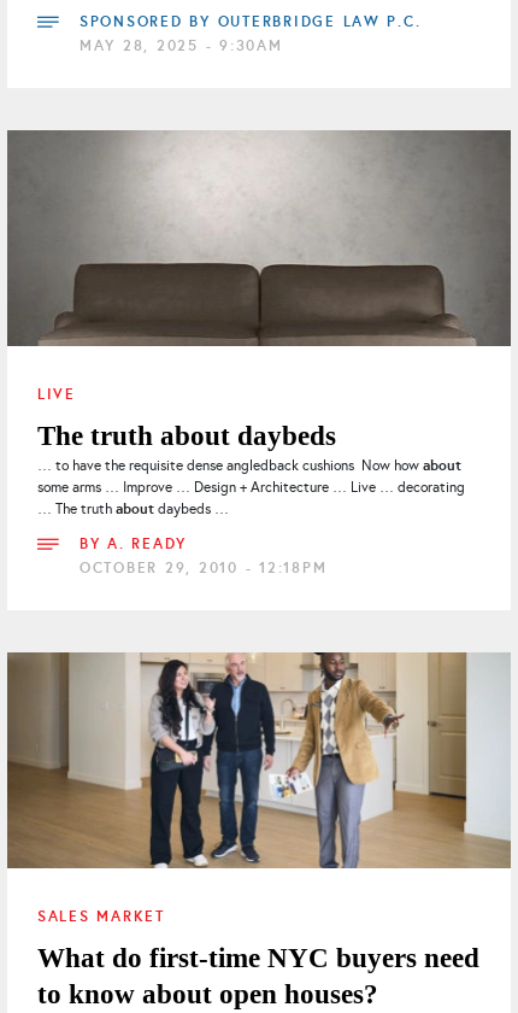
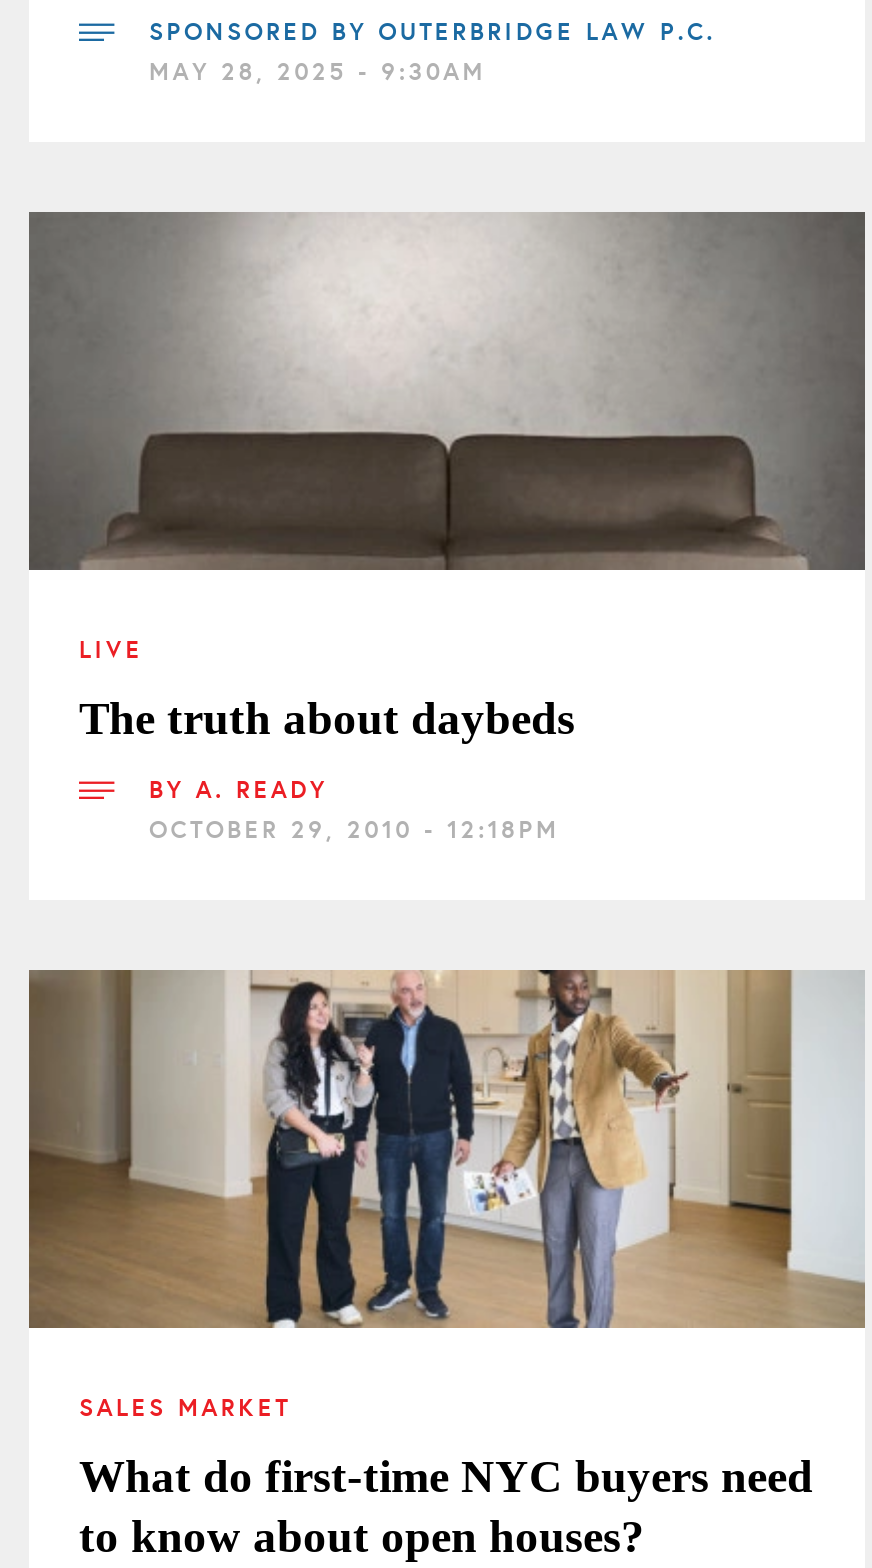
- … to have the requisite dense angledback cushions Now how about
- some arms … Improve … Design + Architecture … Live … decorating
- … The truth about daybeds …
